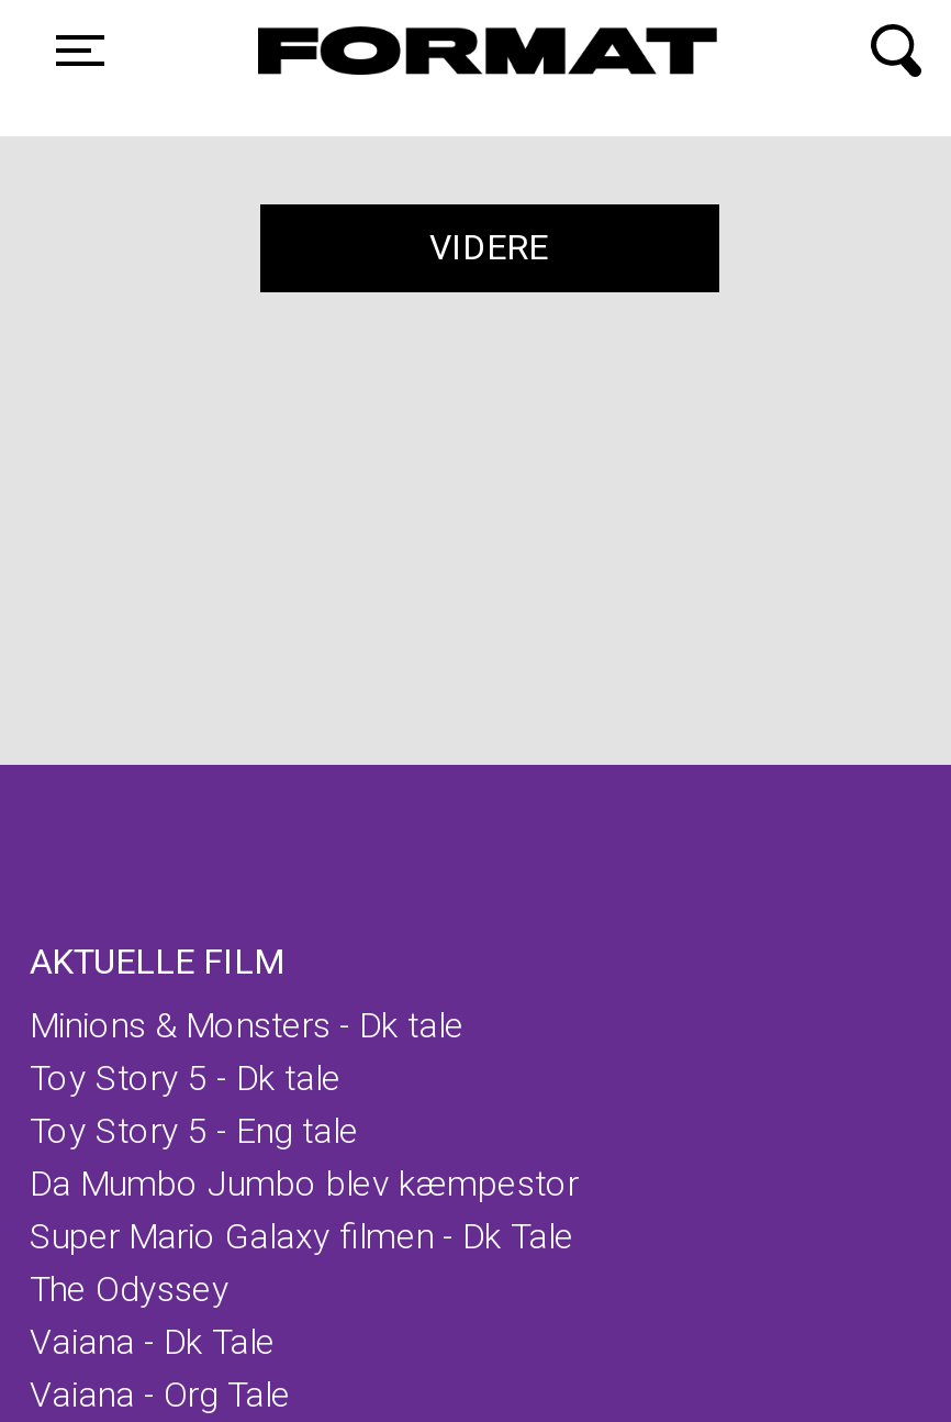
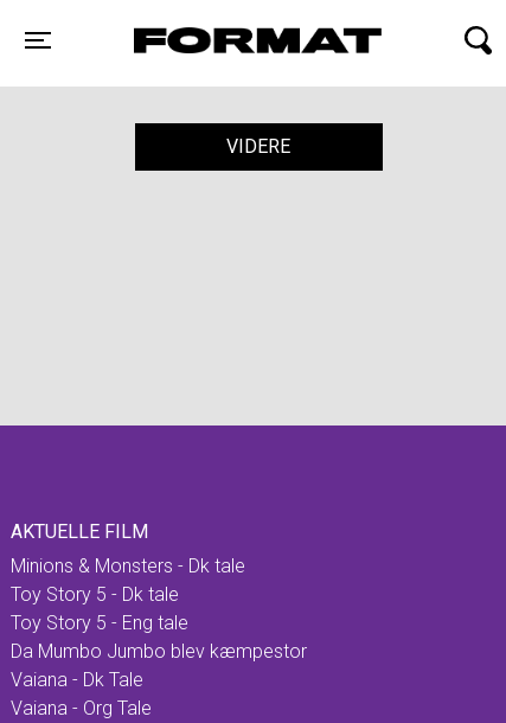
- Super Mario Galaxy filmen - Dk Tale
- The Odyssey
